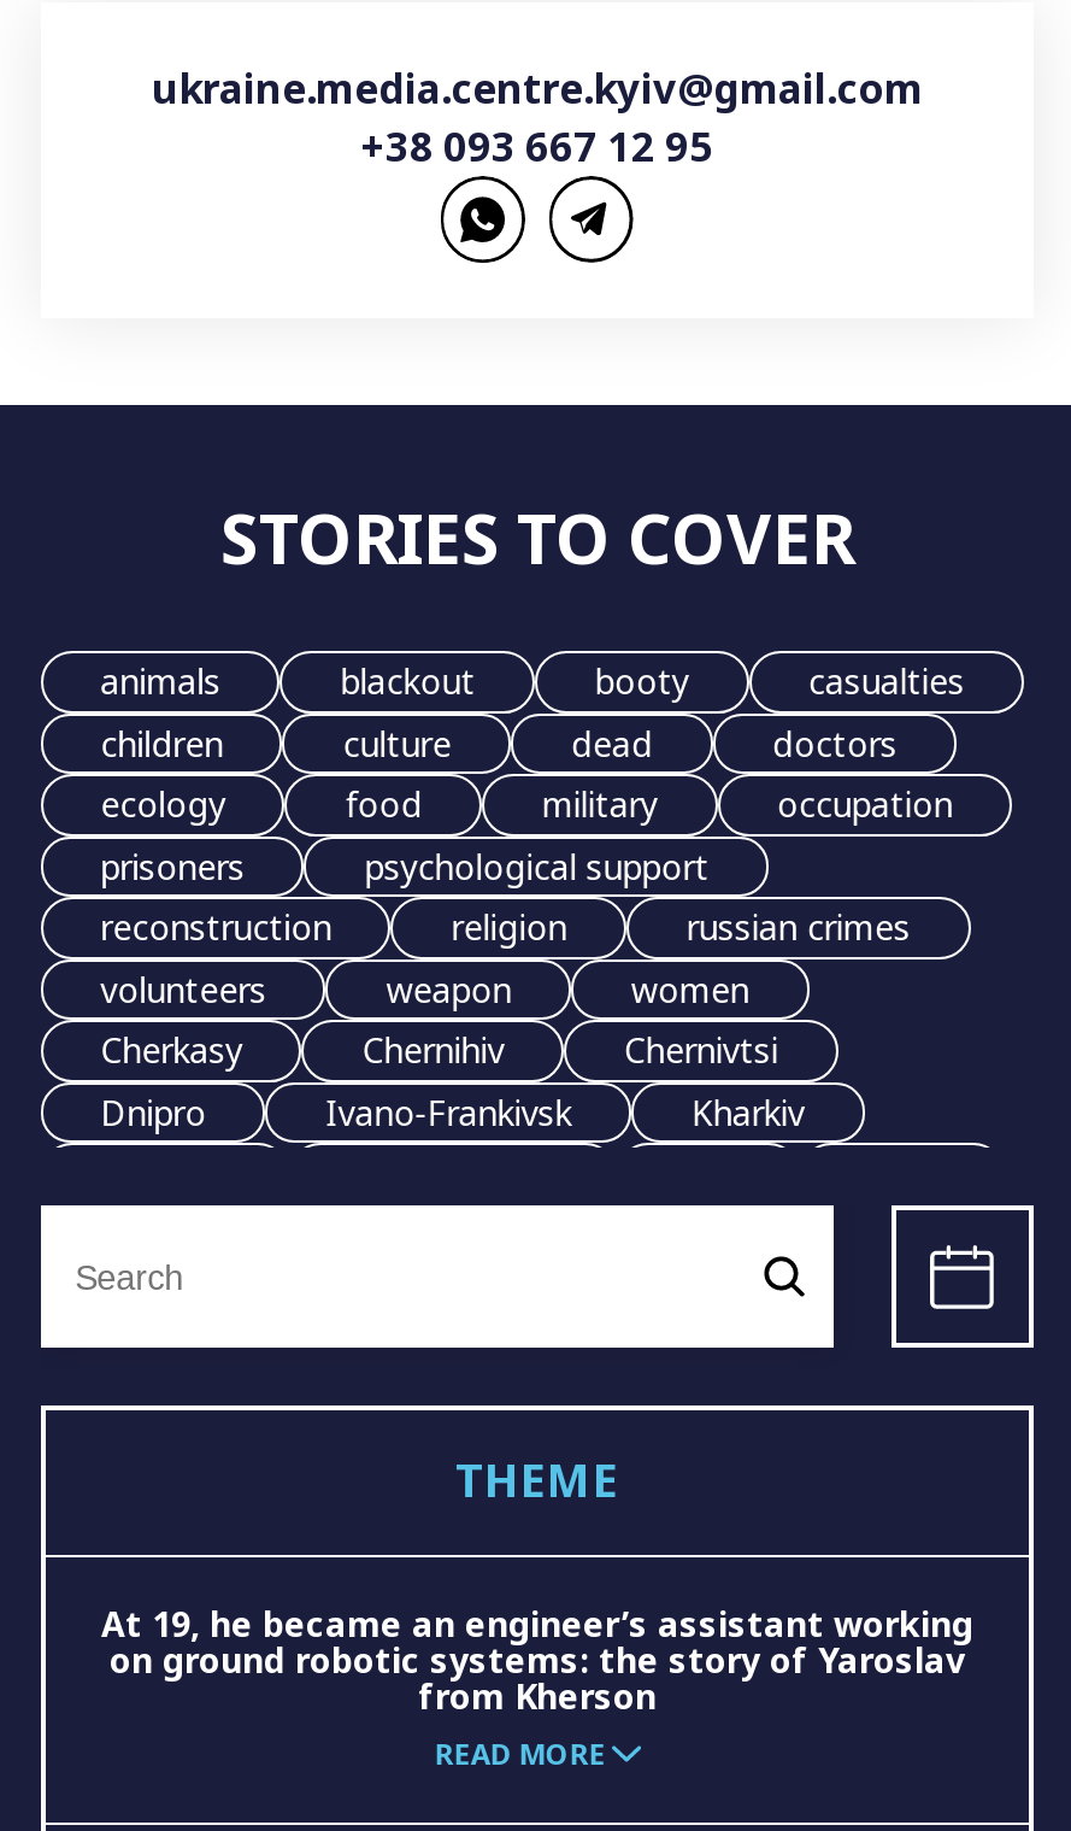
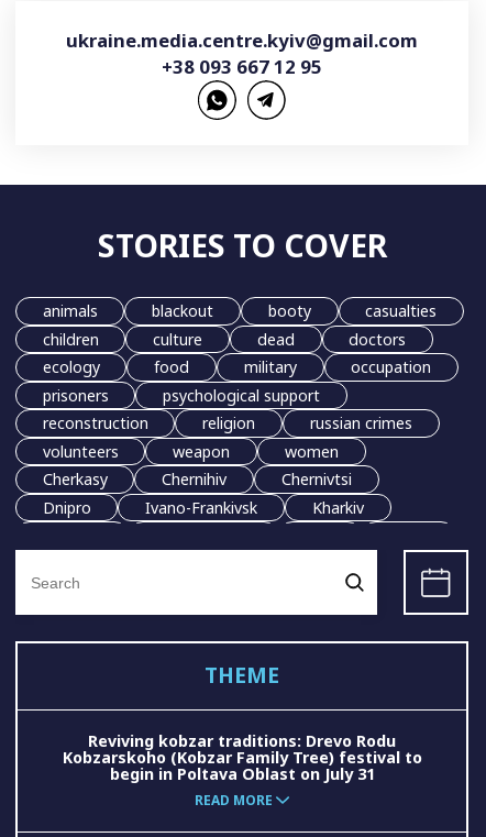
- At 19, he became an engineer’s assistant working
- on ground robotic systems: the story of Yaroslav
- from Kherson
+ Reviving kobzar traditions: Drevo Rodu
+ Kobzarskoho (Kobzar Family Tree) festival to
+ begin in Poltava Oblast on July 31
